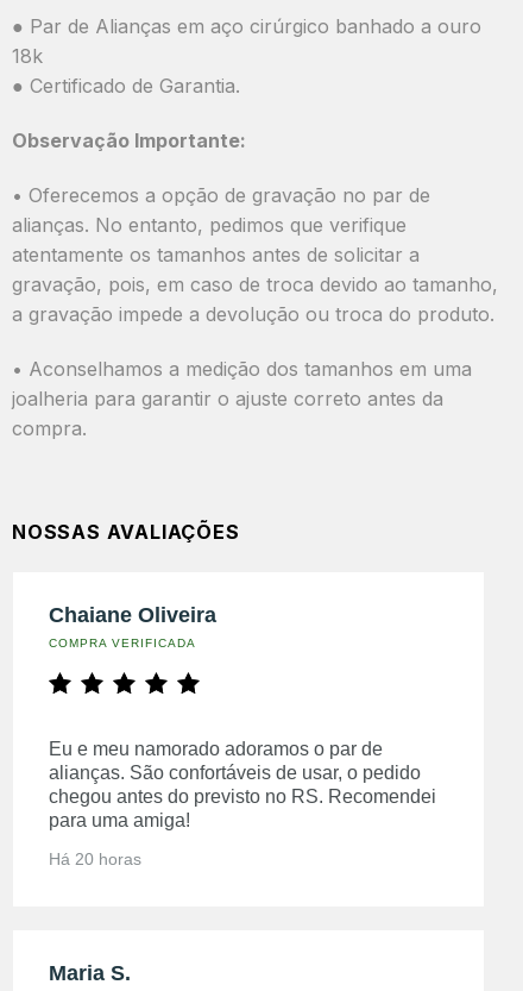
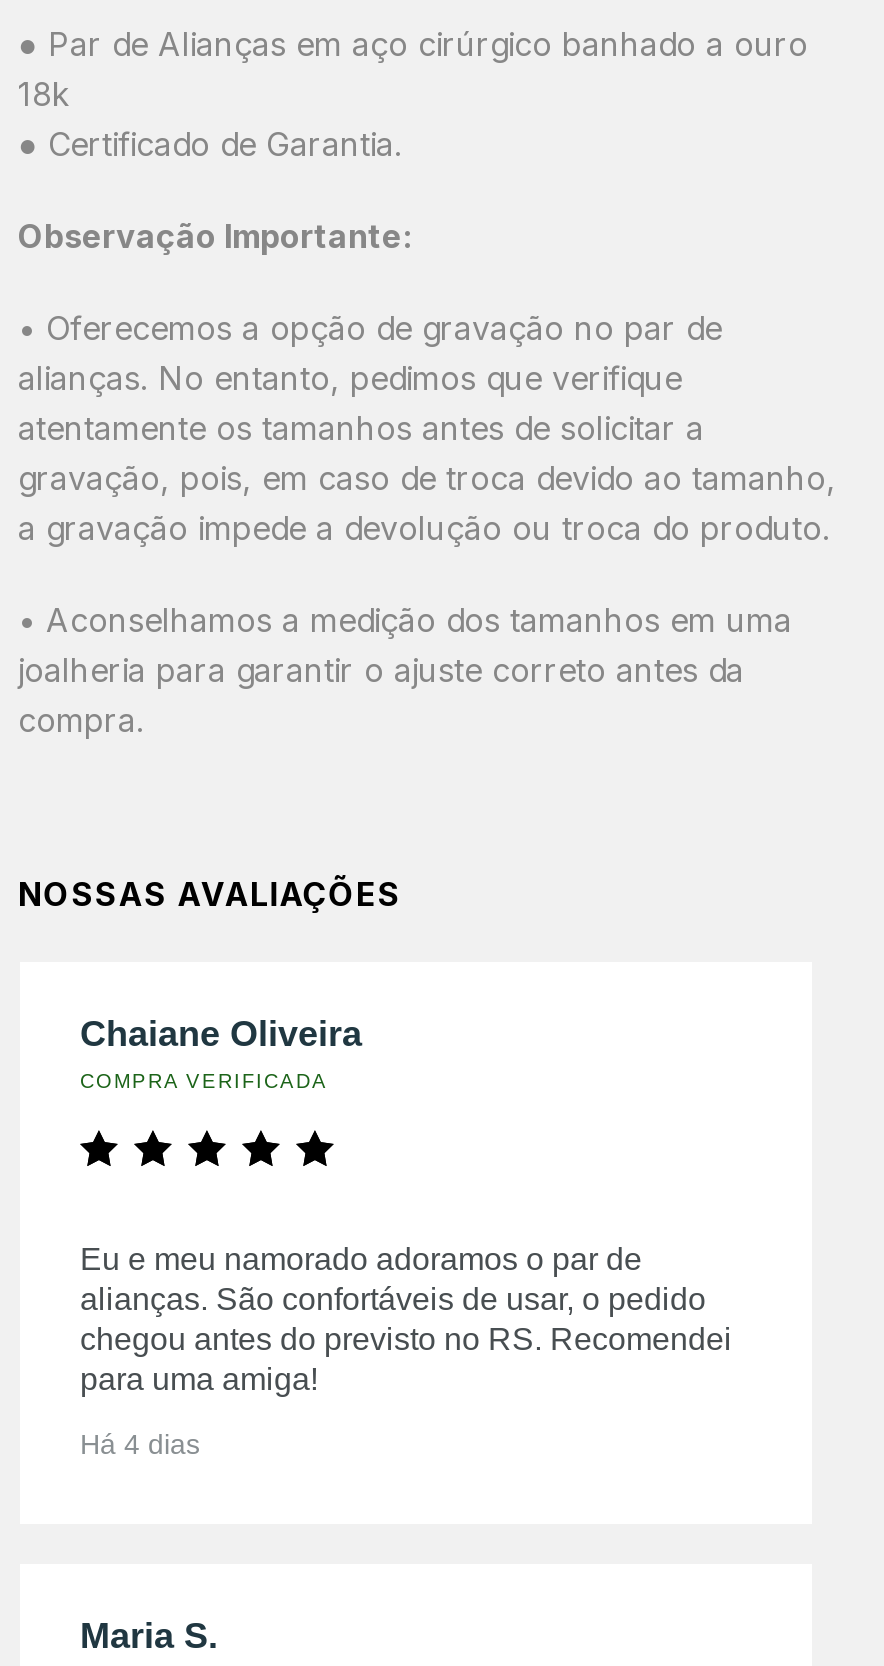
- Há 20 horas
+ Há 4 dias
